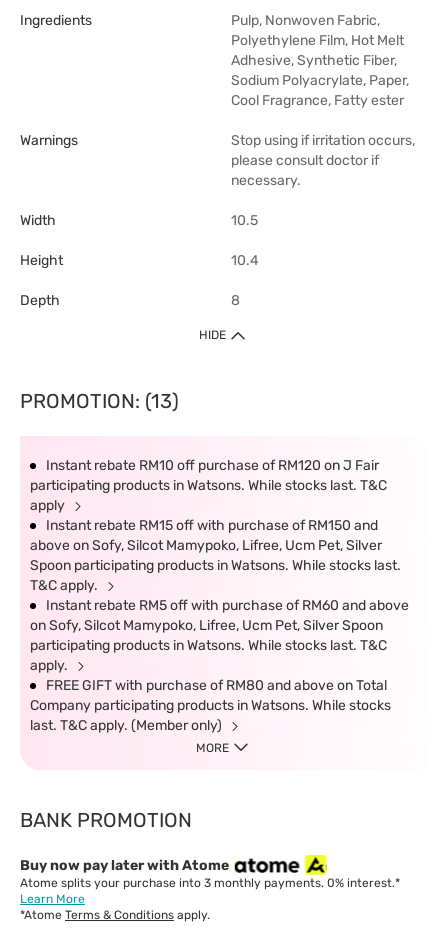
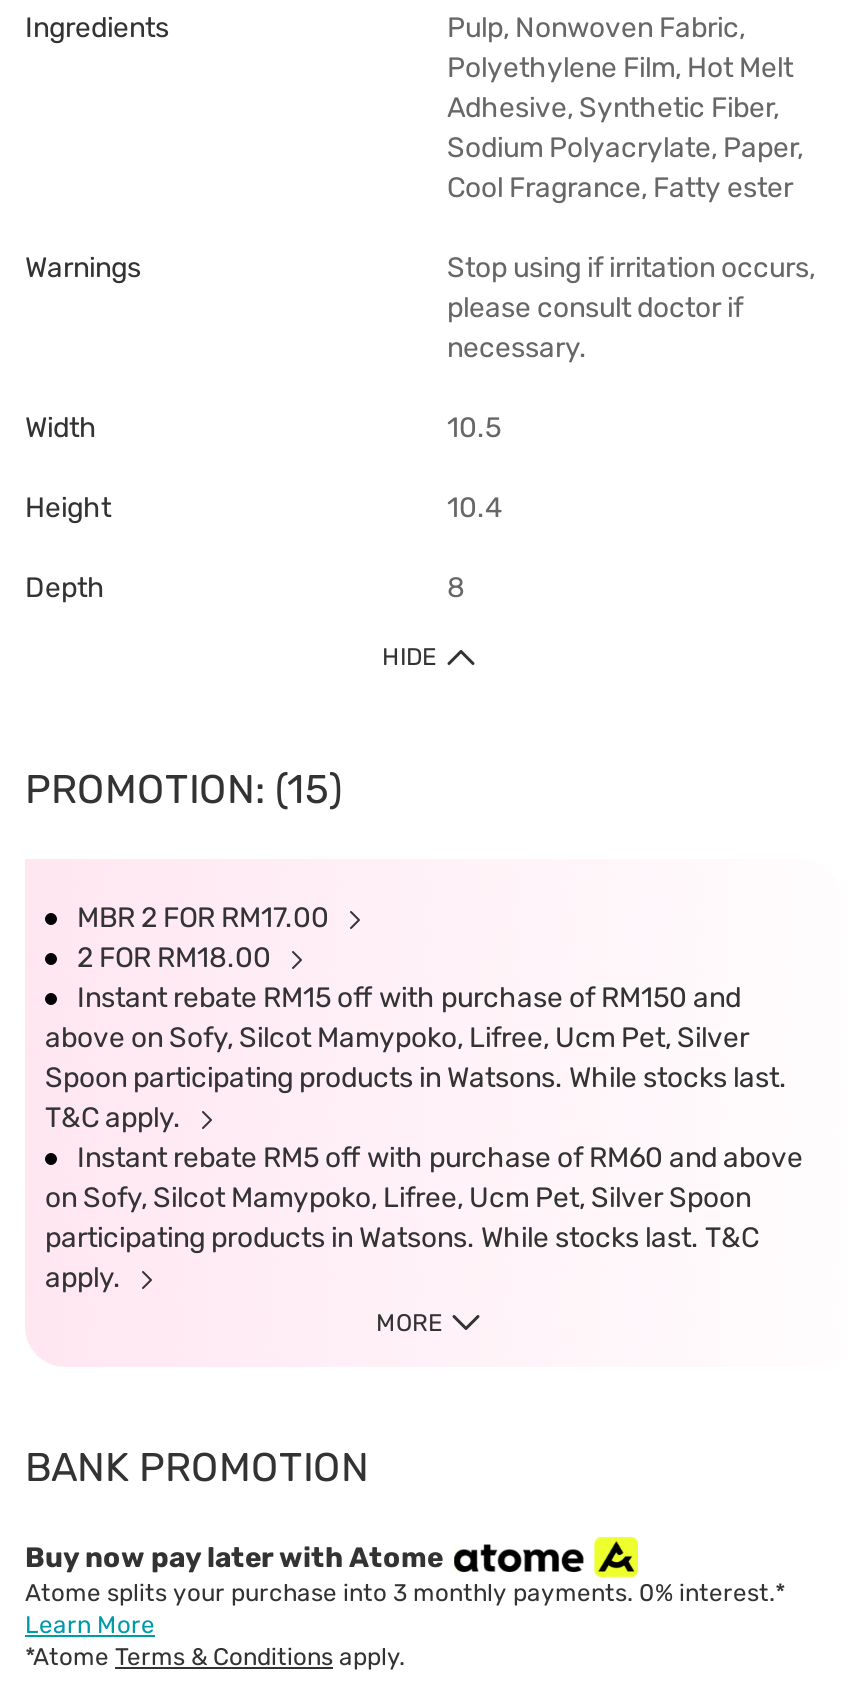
- PROMOTION: (13)
+ PROMOTION: (15)

- Instant rebate RM10 off purchase of RM120 on J Fair
- participating products in Watsons. While stocks last. T&C
- apply
+ MBR 2 FOR RM17.00
+ 2 FOR RM18.00

- FREE GIFT with purchase of RM80 and above on Total
- Company participating products in Watsons. While stocks
- last. T&C apply. (Member only)
